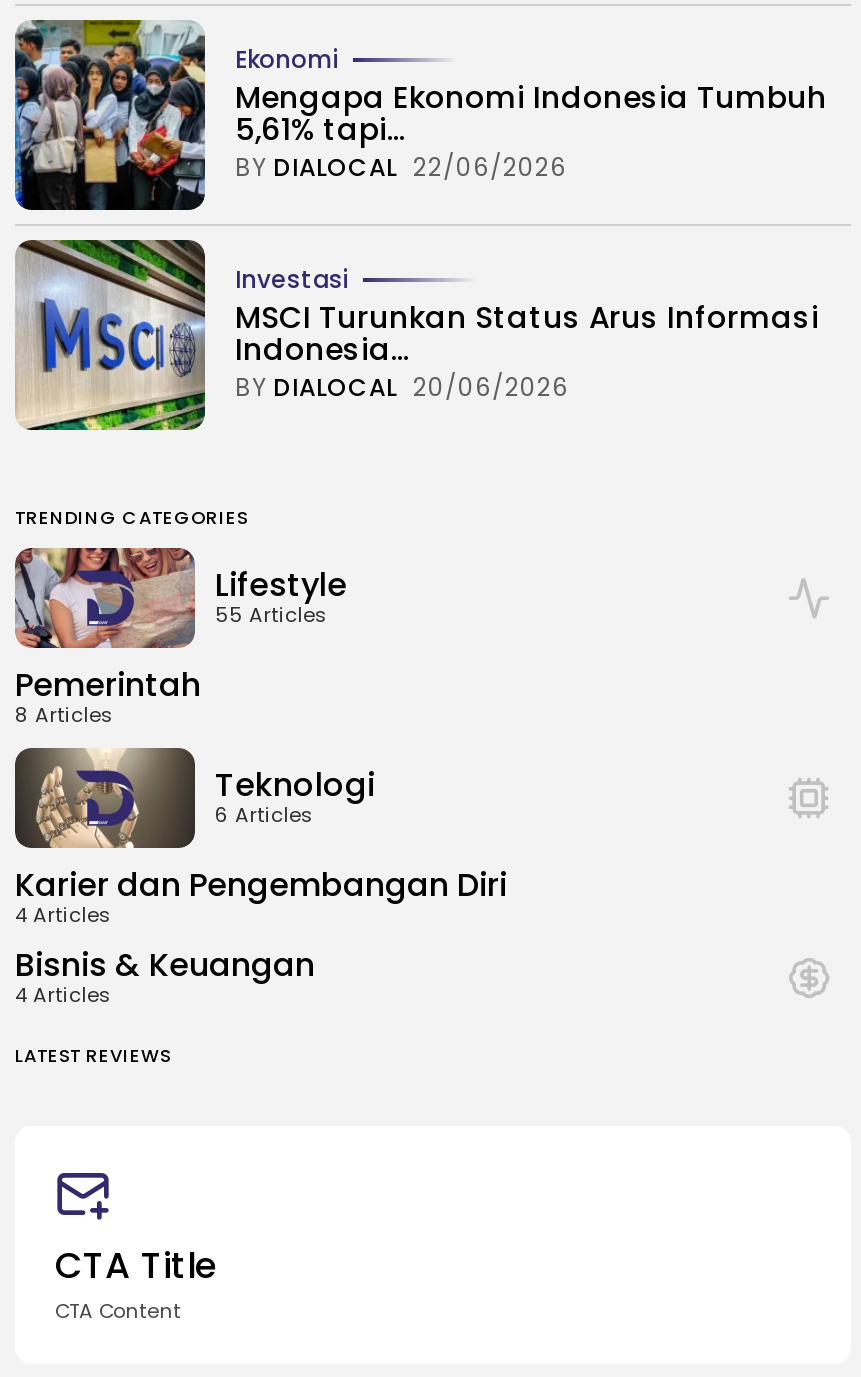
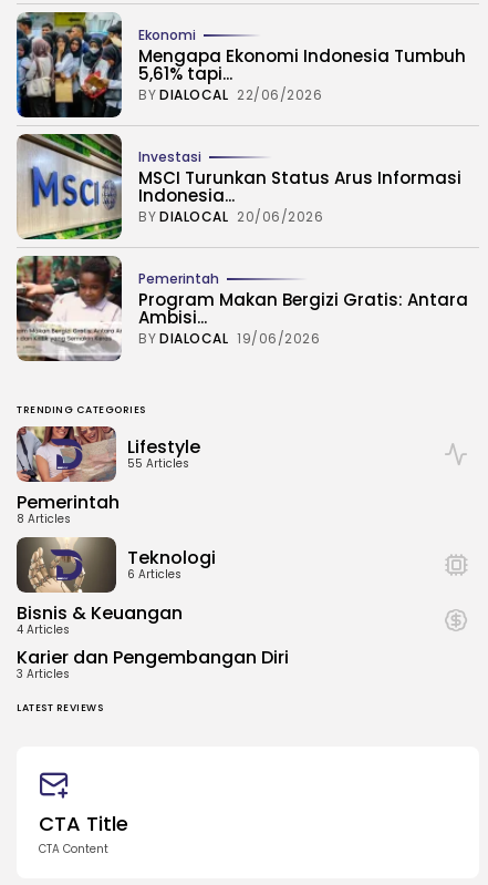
+ [image]
+ Pemerintah
+ Program Makan Bergizi Gratis: Antara
+ Ambisi...
+ BY DIALOCAL 19/06/2026

moved down: Karier dan Pengembangan Diri

- 4 Articles

+ 3 Articles
